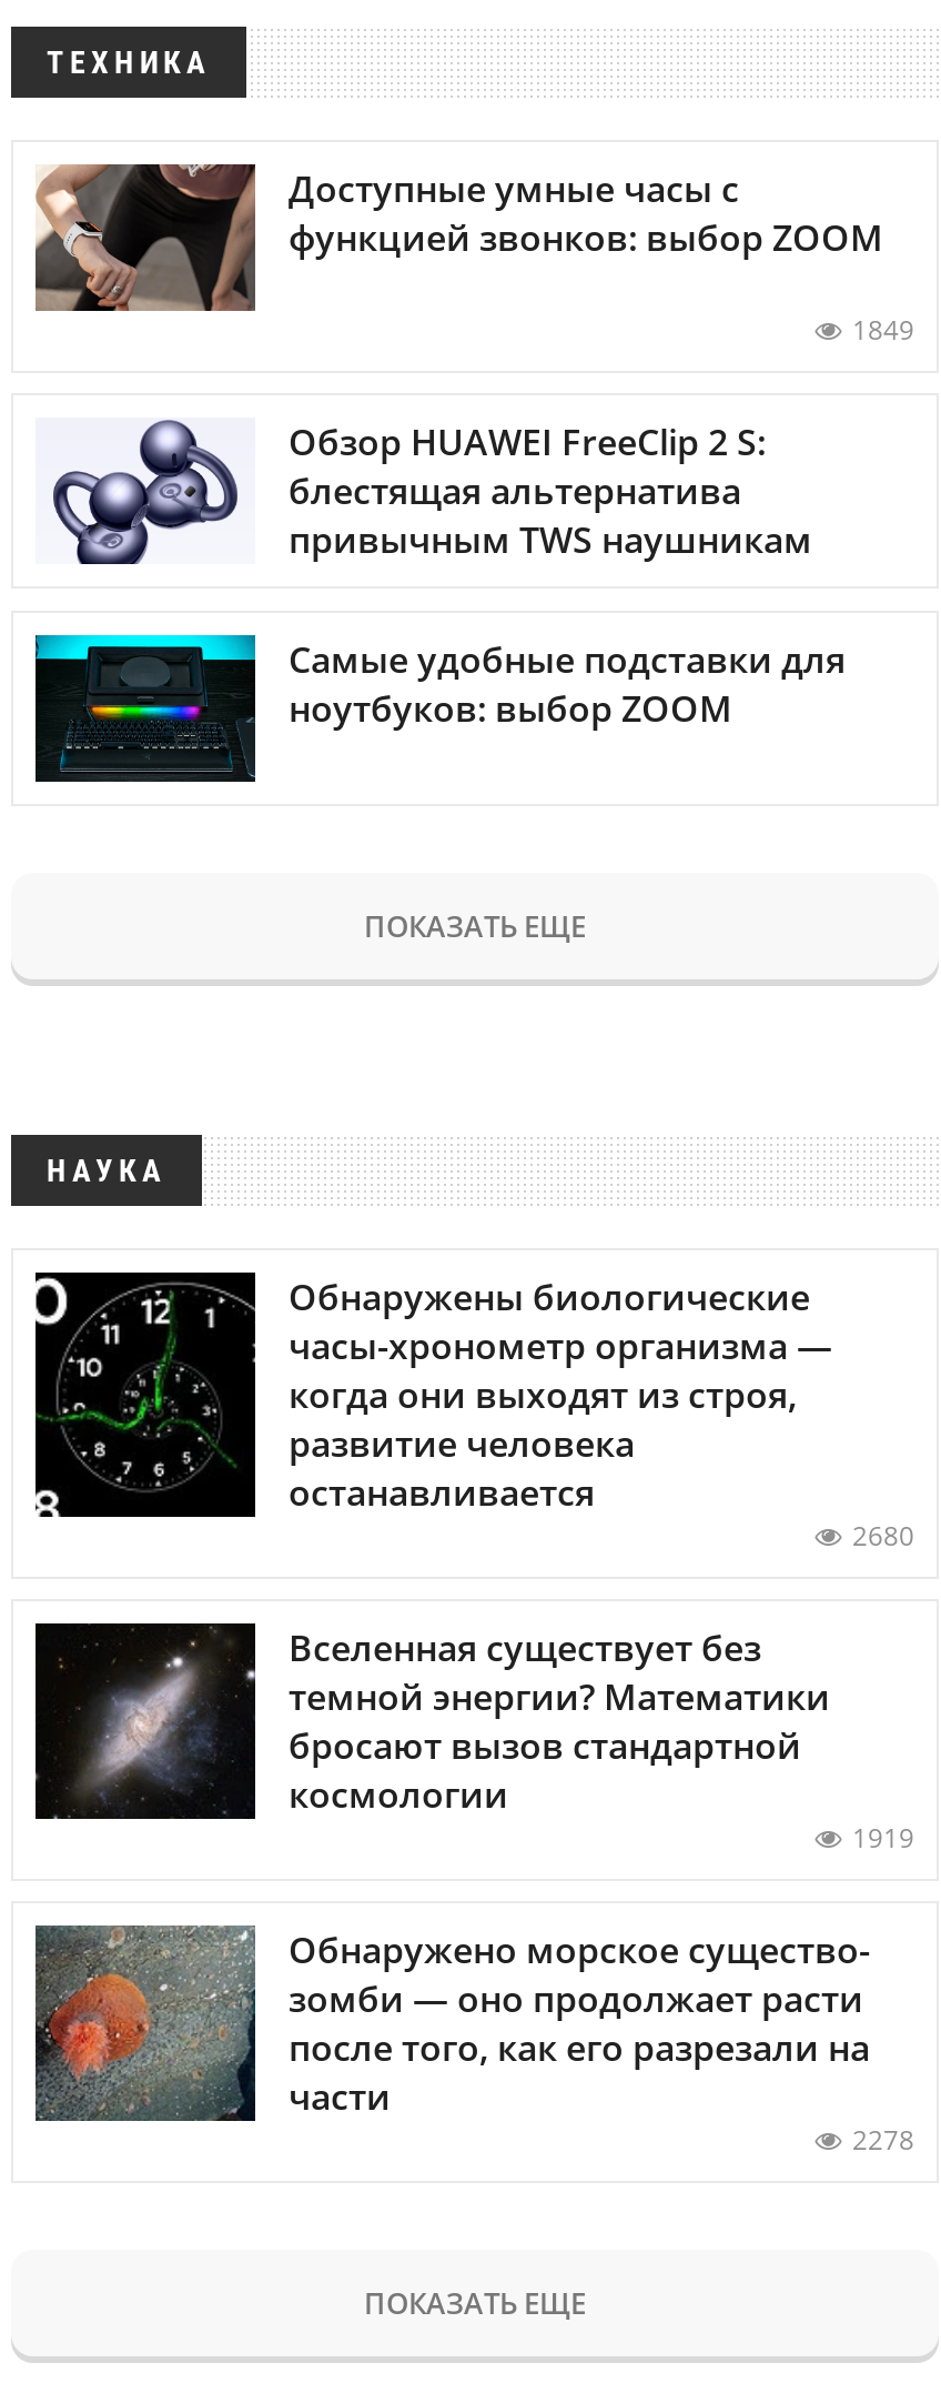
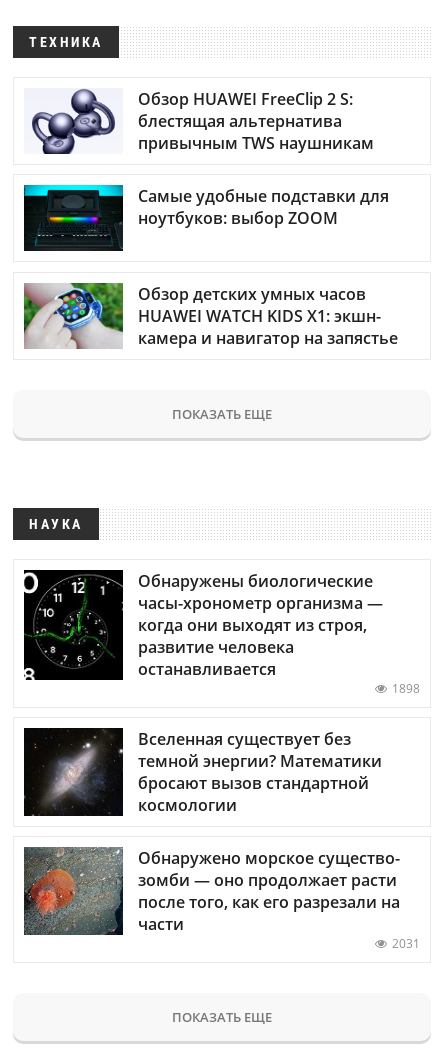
- [image]
- Доступные умные часы с
- функцией звонков: выбор ZOOM
- 1849

moved up: [image] | Обзор HUAWEI FreeClip 2 S: | блестящая альтернатива | привычным TWS наушникам | Самые удобные подставки для | ноутбуков: выбор ZOOM

+ [image]
+ Обзор детских умных часов
+ HUAWEI WATCH KIDS X1: экшн-
+ камера и навигатор на запястье

- 2680
+ 1898

- 1919

- 2278
+ 2031
